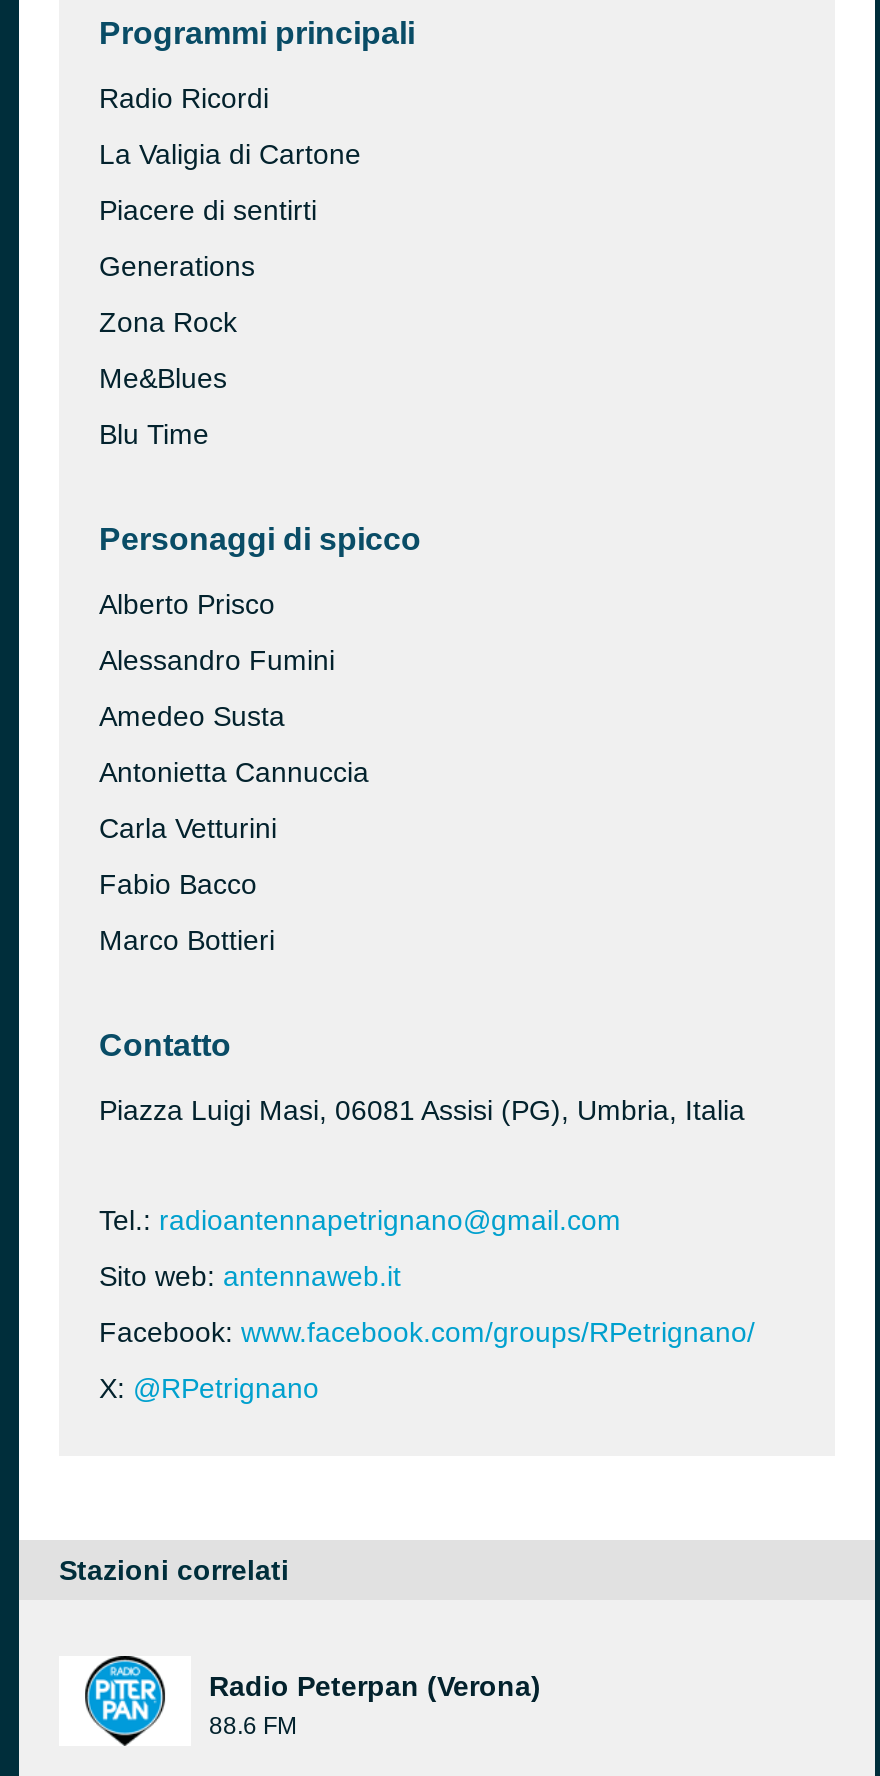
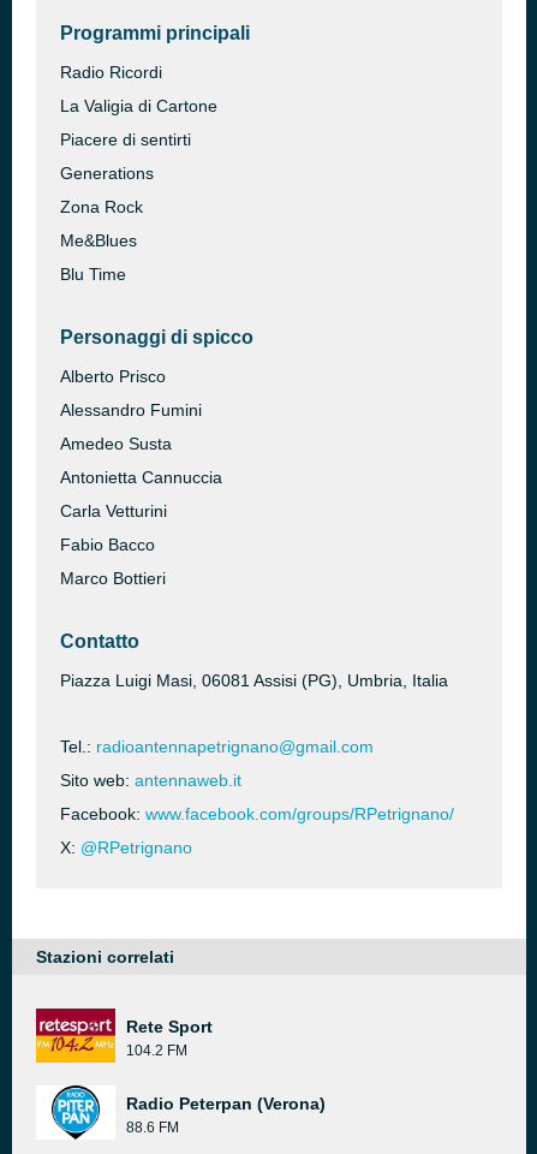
+ [image]
+ Rete Sport
+ 104.2 FM
